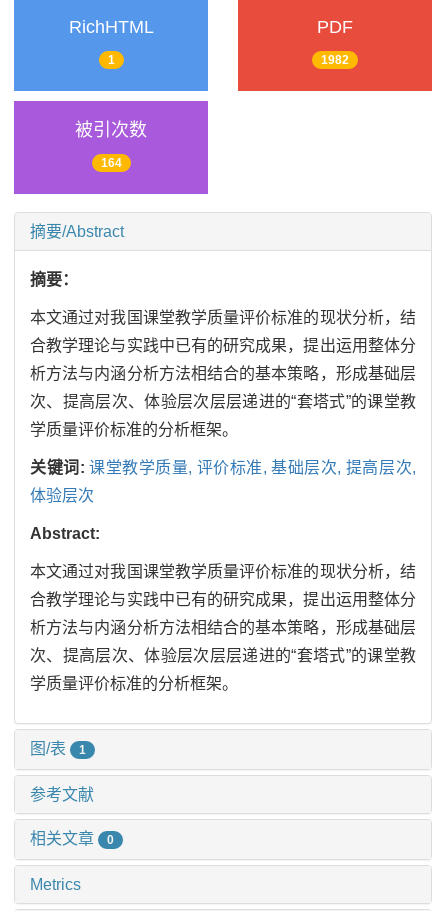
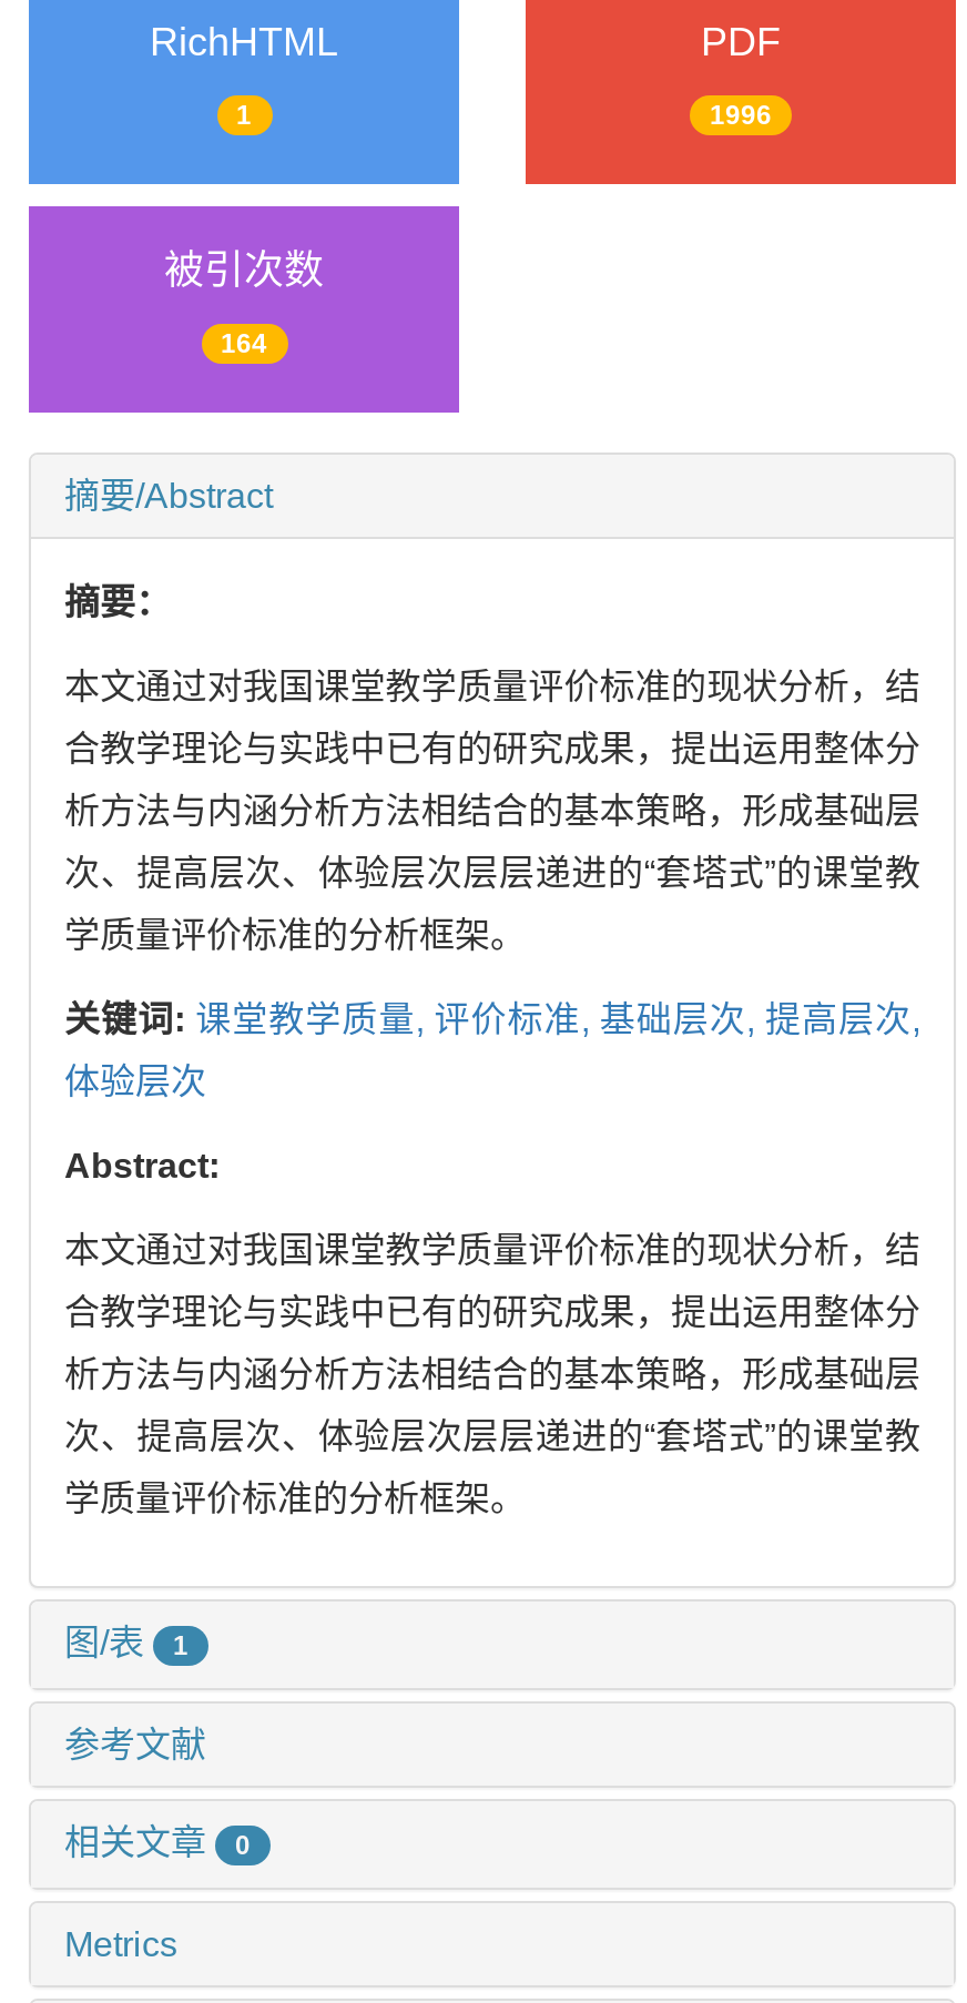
- 1982
+ 1996
